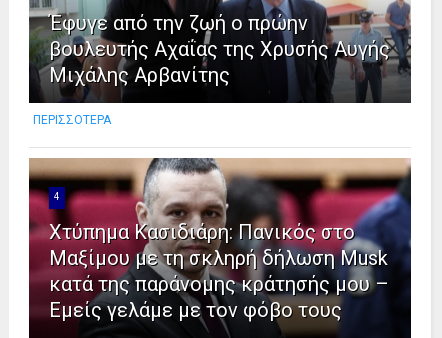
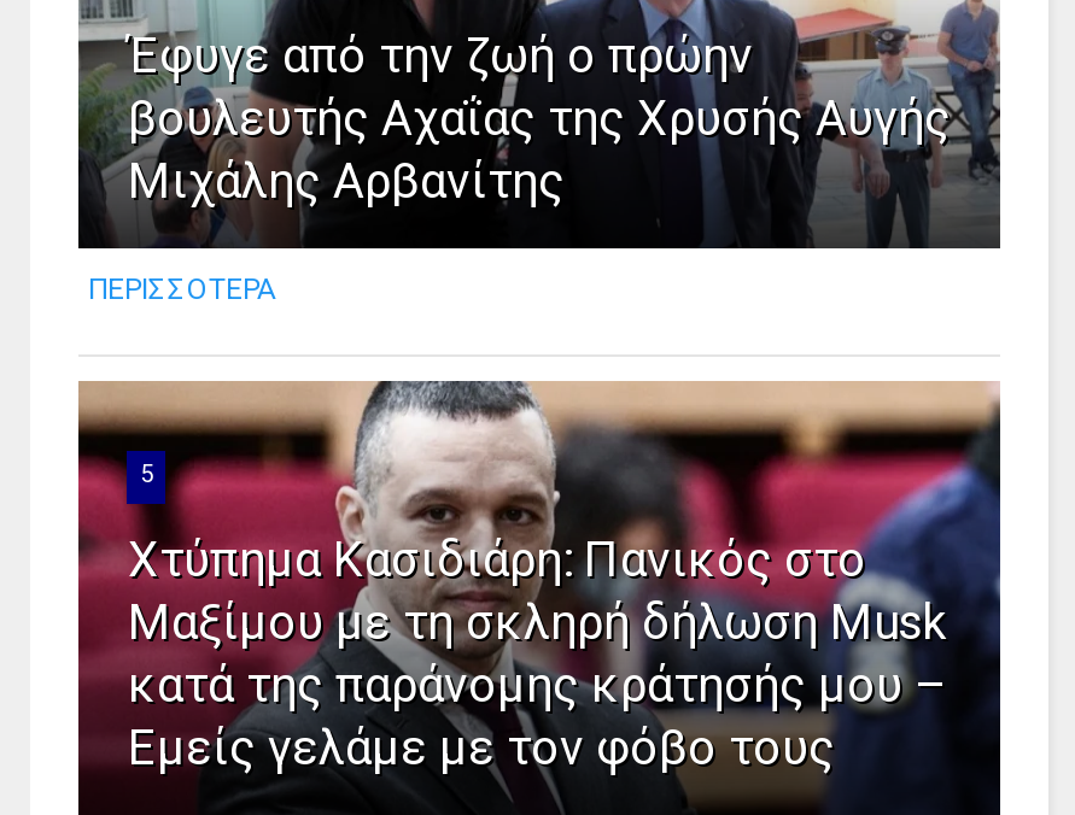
- 4
+ 5
